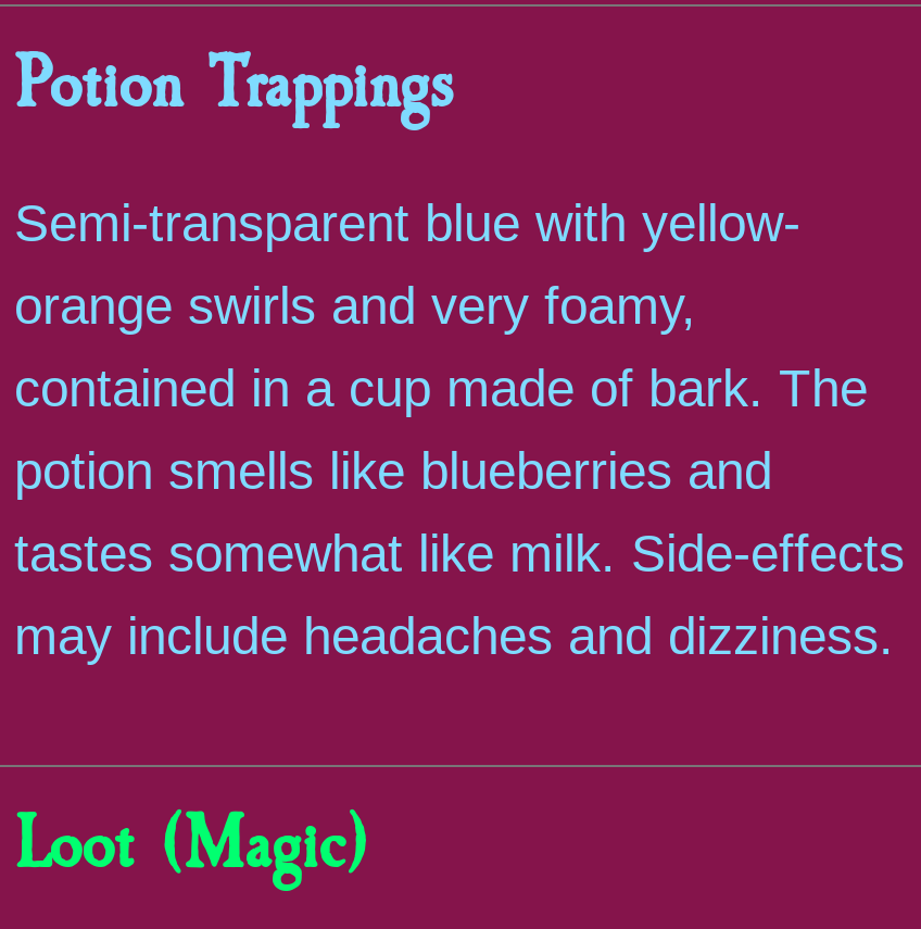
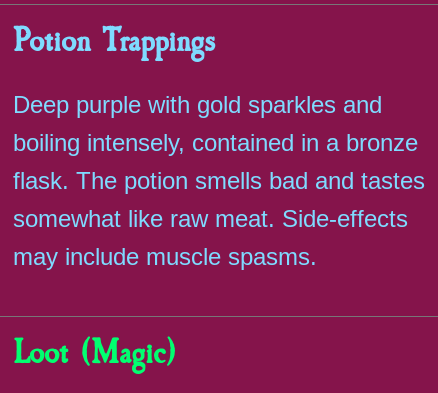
- Semi-transparent blue with yellow-
- orange swirls and very foamy,
- contained in a cup made of bark. The
- potion smells like blueberries and
- tastes somewhat like milk. Side-effects
- may include headaches and dizziness.
+ Deep purple with gold sparkles and
+ boiling intensely, contained in a bronze
+ flask. The potion smells bad and tastes
+ somewhat like raw meat. Side-effects
+ may include muscle spasms.
